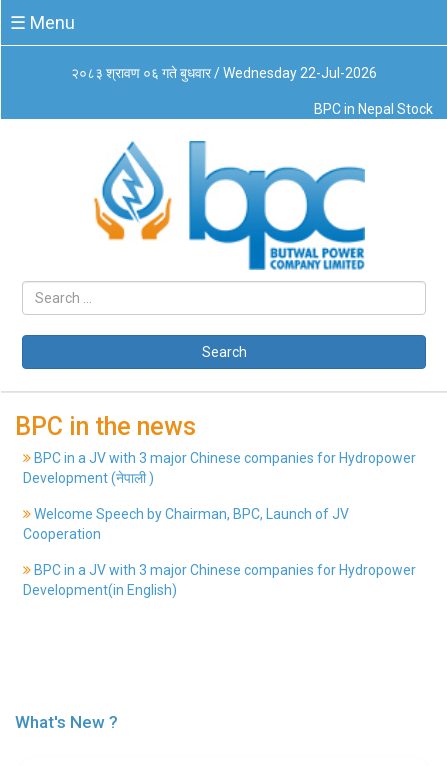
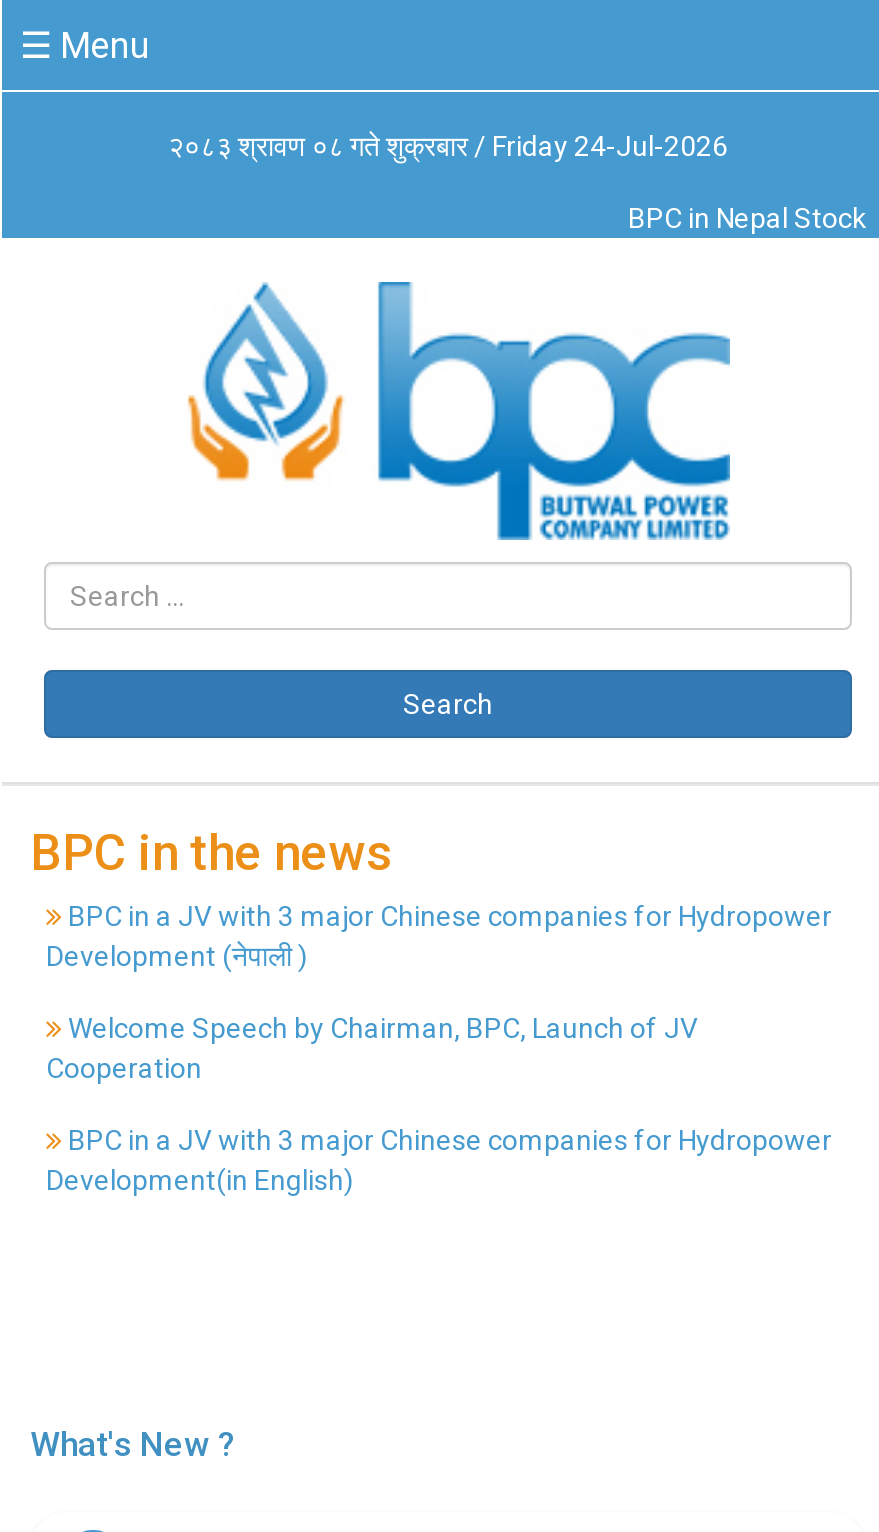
- २०८३ श्रावण ०६ गते बुधवार / Wednesday 22-Jul-2026
+ २०८३ श्रावण ०८ गते शुक्रबार / Friday 24-Jul-2026
